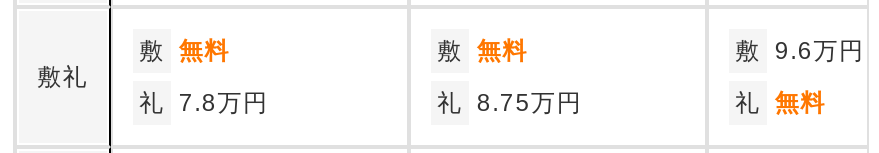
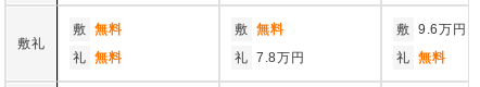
- 礼 7.8万円
+ 礼 無料

- 礼 8.75万円
+ 礼 7.8万円
